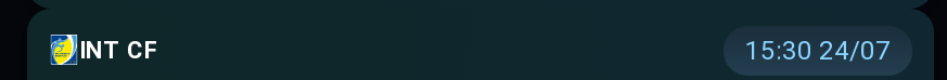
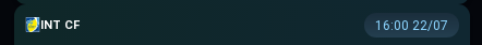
- 15:30 24/07
+ 16:00 22/07
